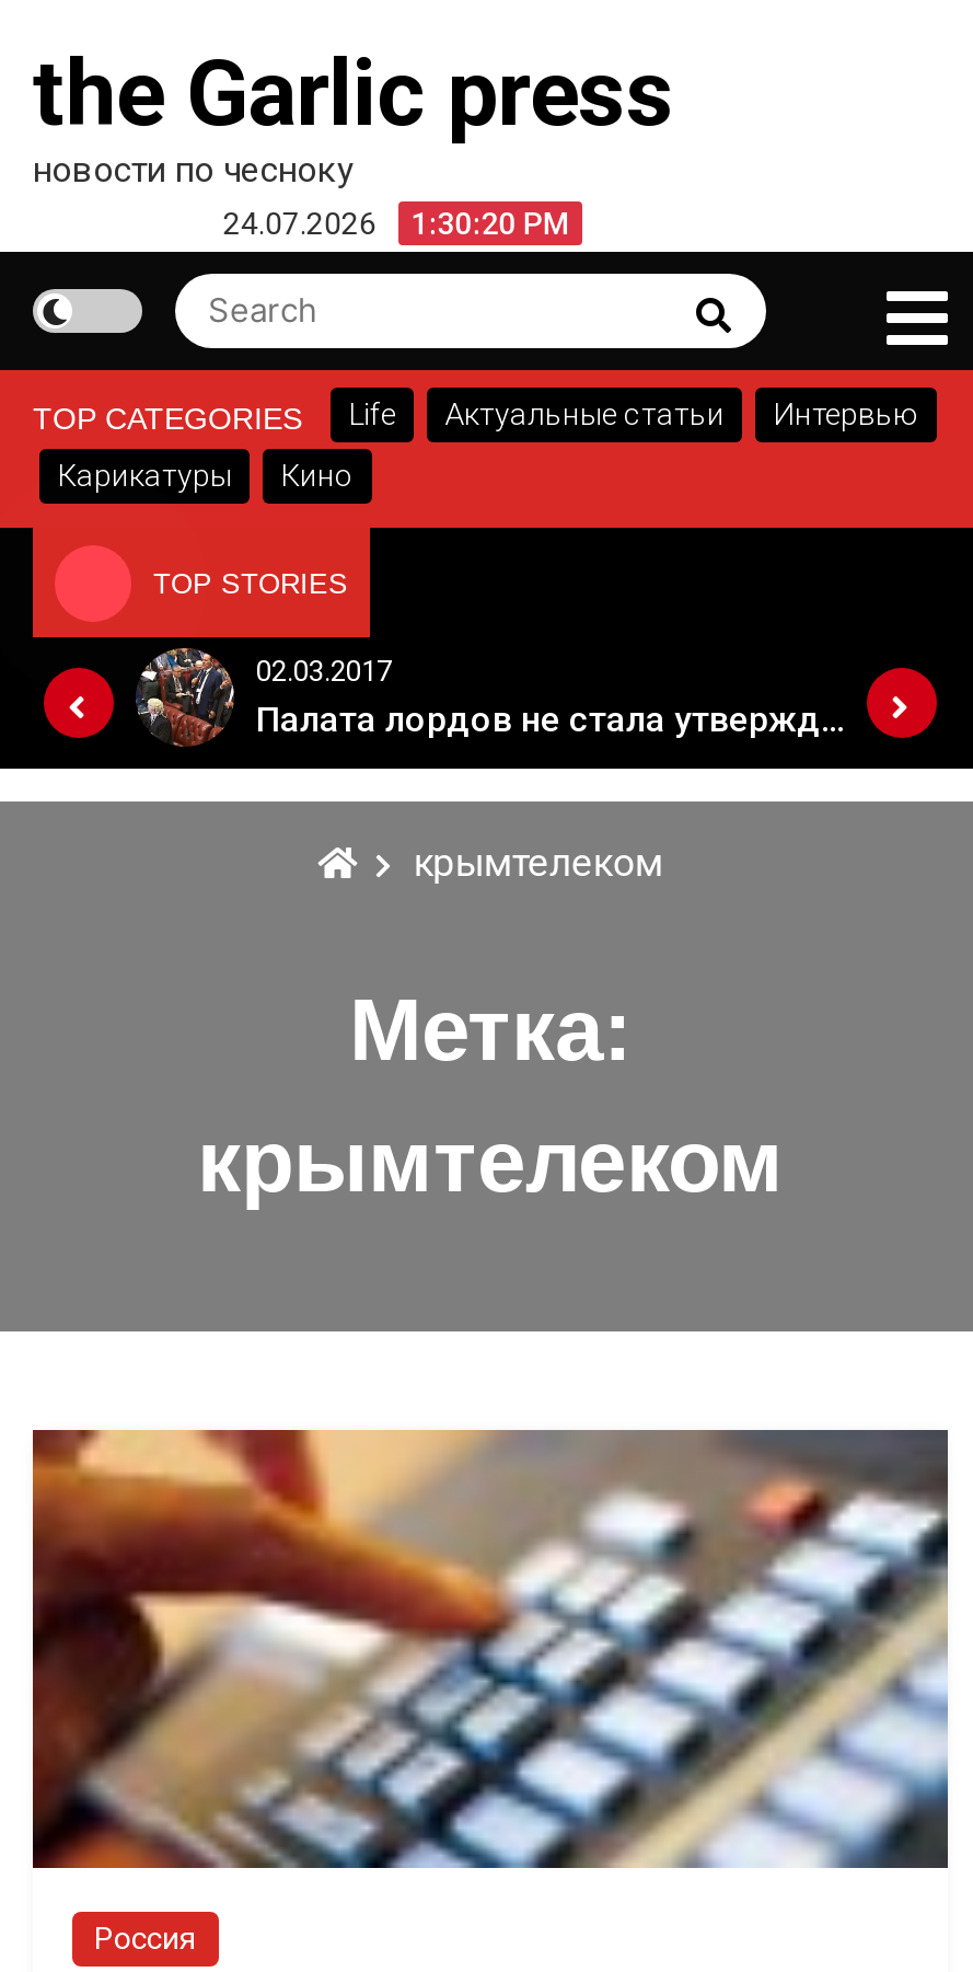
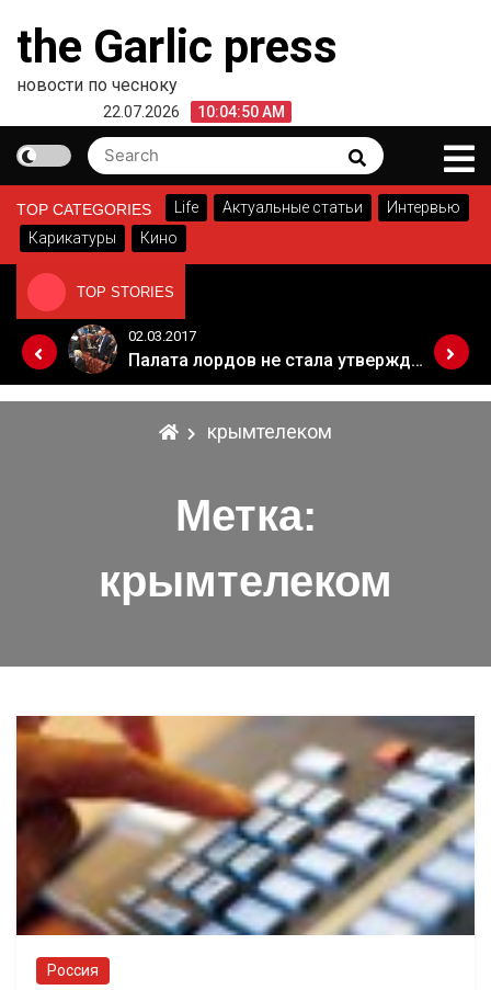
- 24.07.2026
- 1:30:20 PM
+ 22.07.2026
+ 10:04:50 AM
